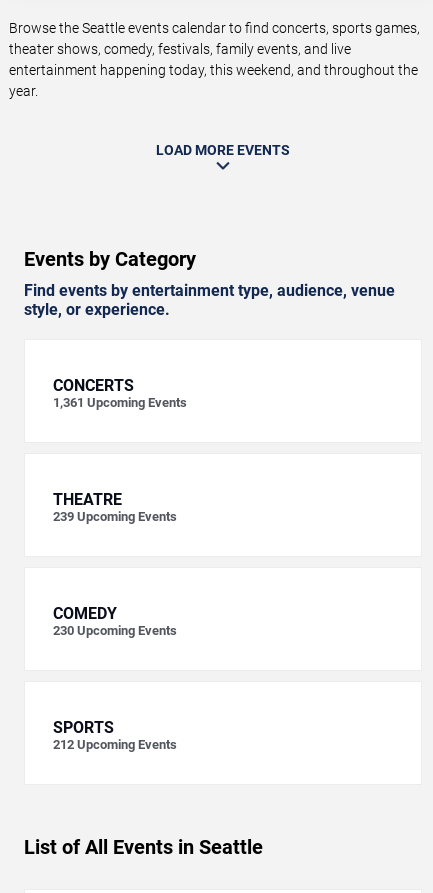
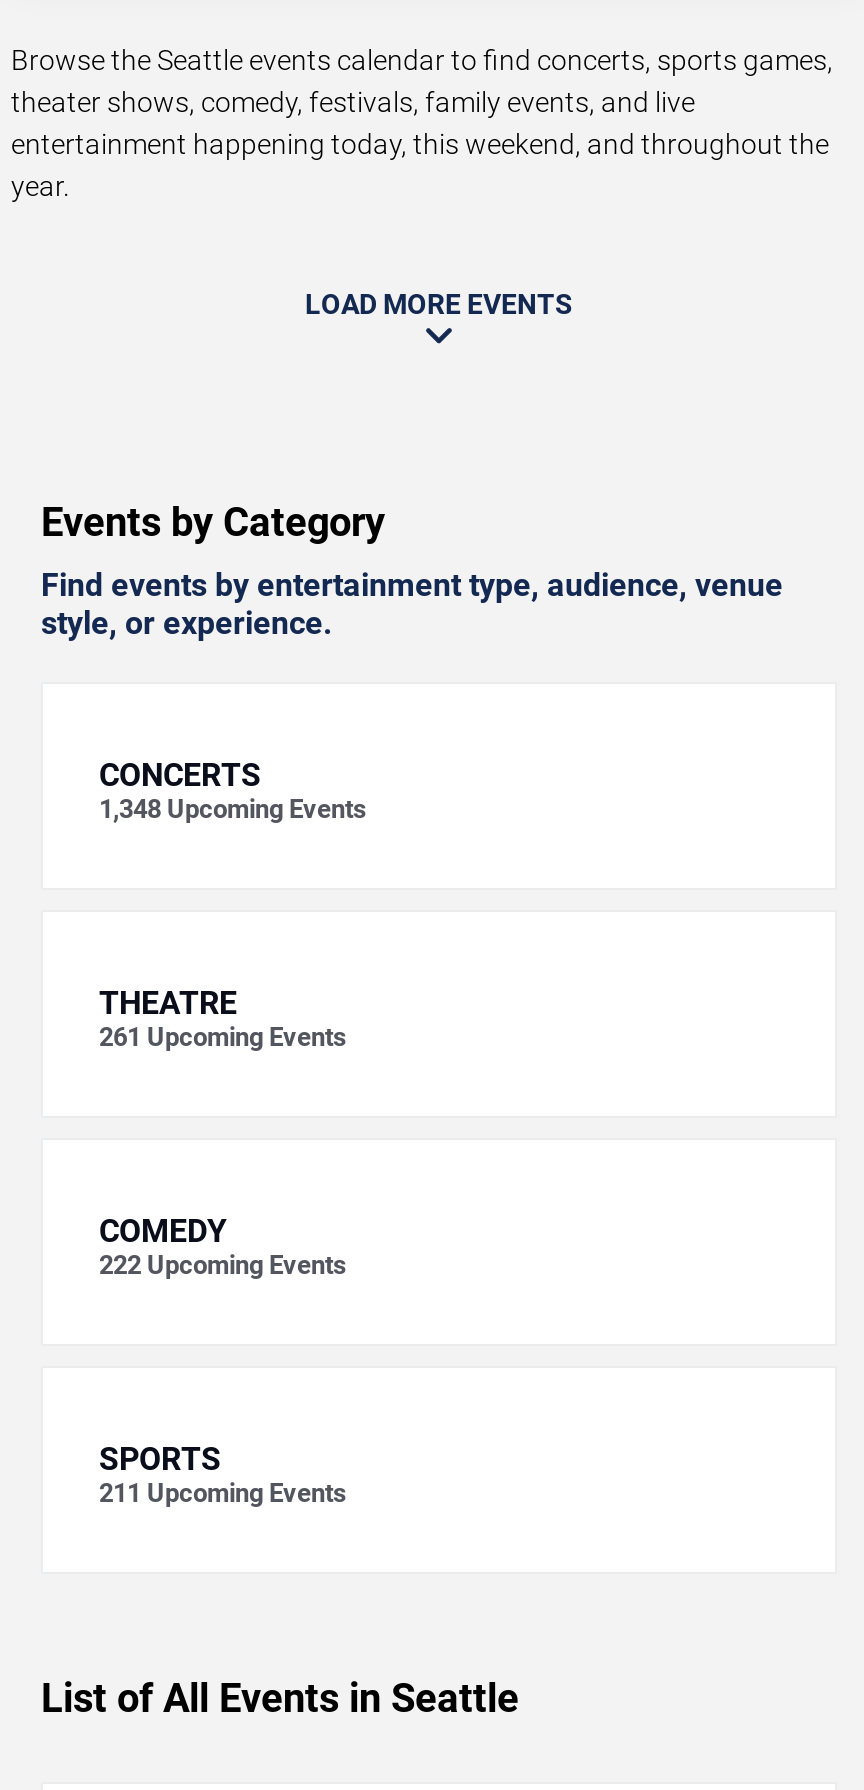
- 1,361 Upcoming Events
+ 1,348 Upcoming Events

- 239 Upcoming Events
+ 261 Upcoming Events

- 230 Upcoming Events
+ 222 Upcoming Events

- 212 Upcoming Events
+ 211 Upcoming Events
